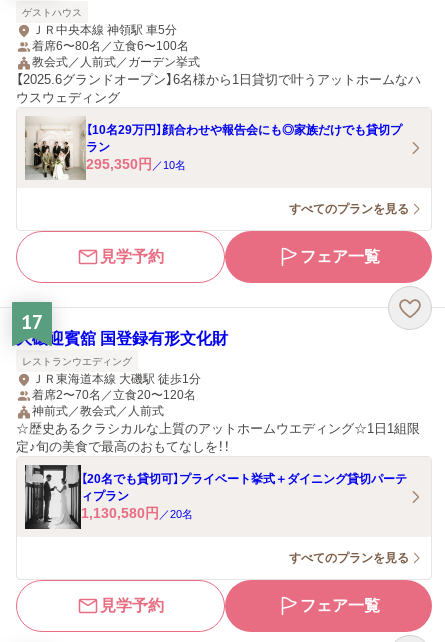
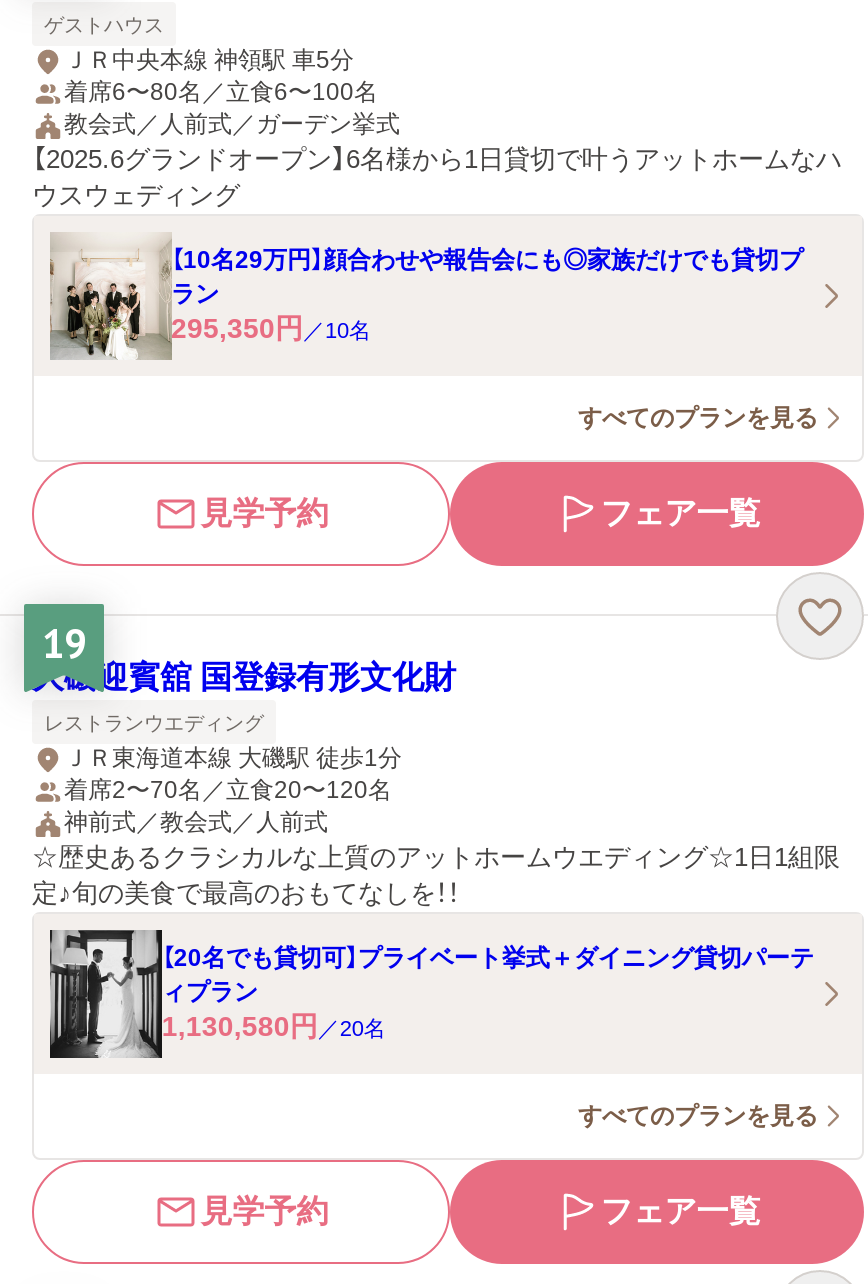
- 17
+ 19
